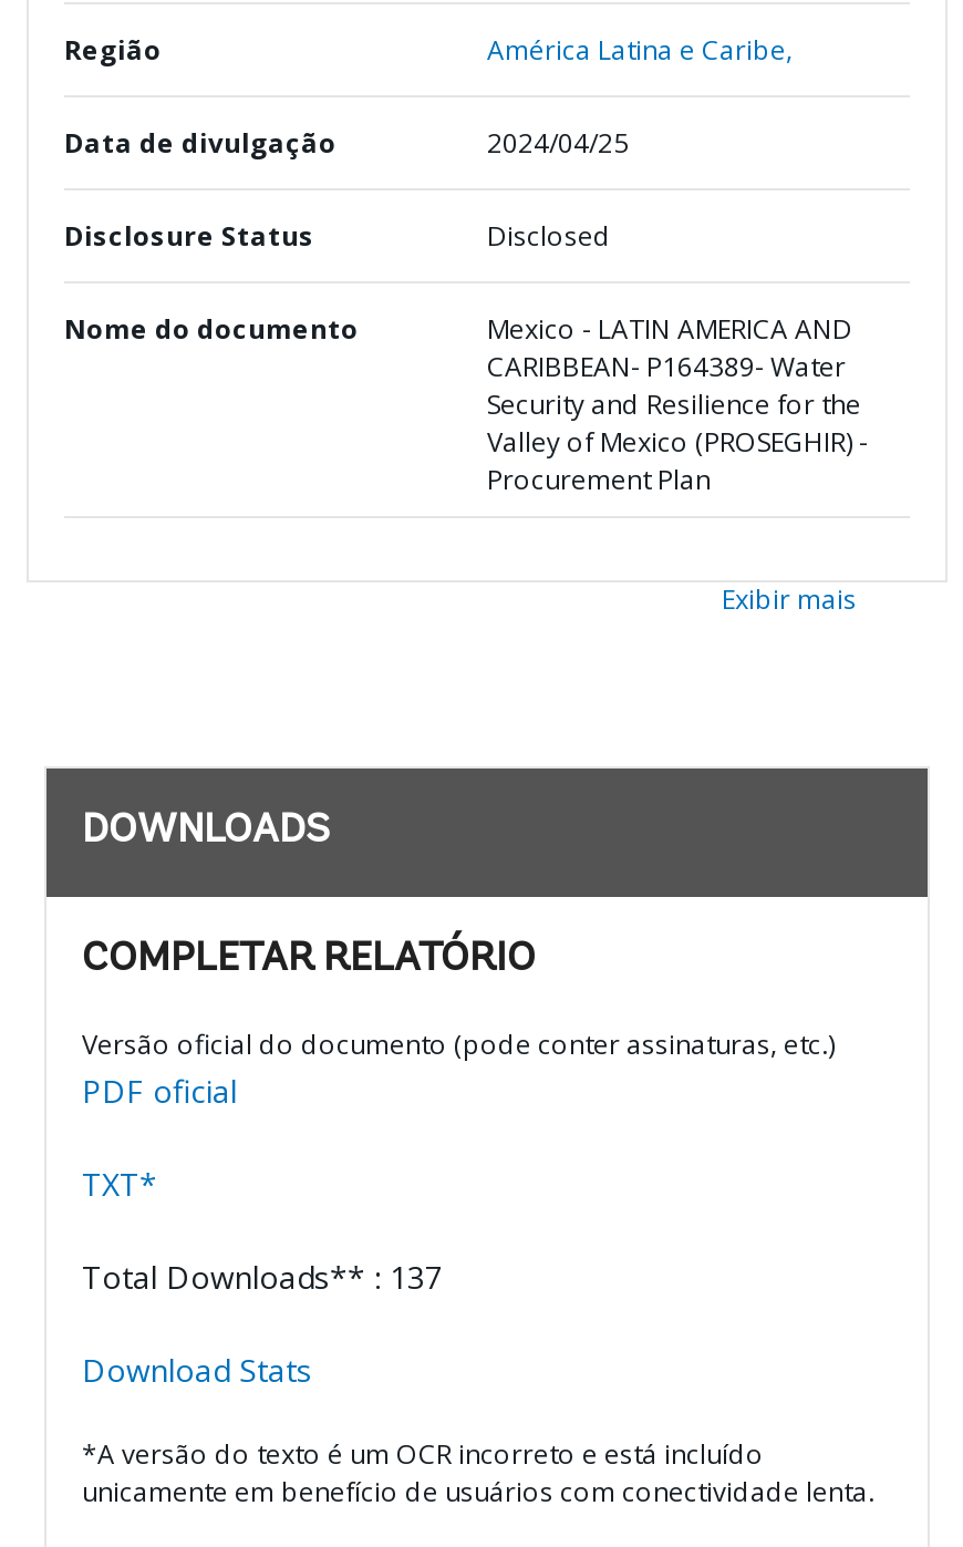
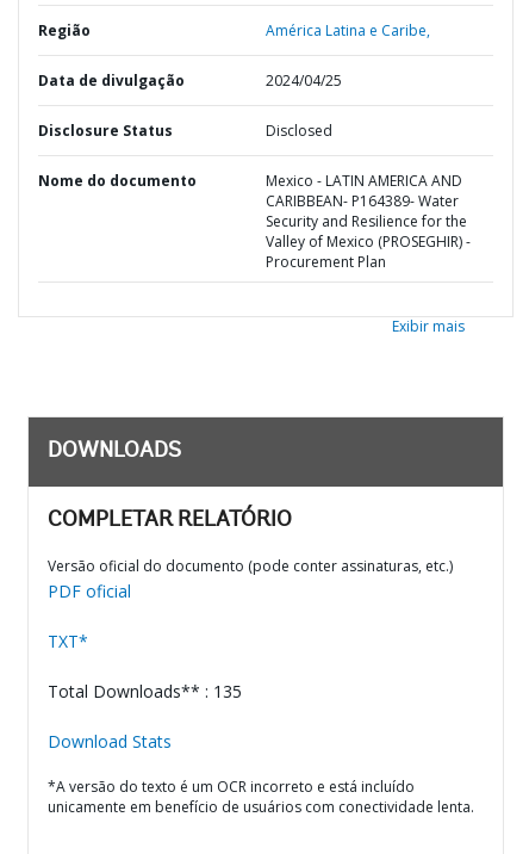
- Total Downloads** : 137
+ Total Downloads** : 135
